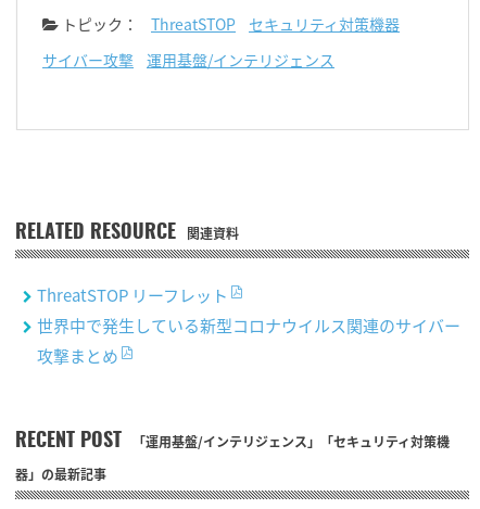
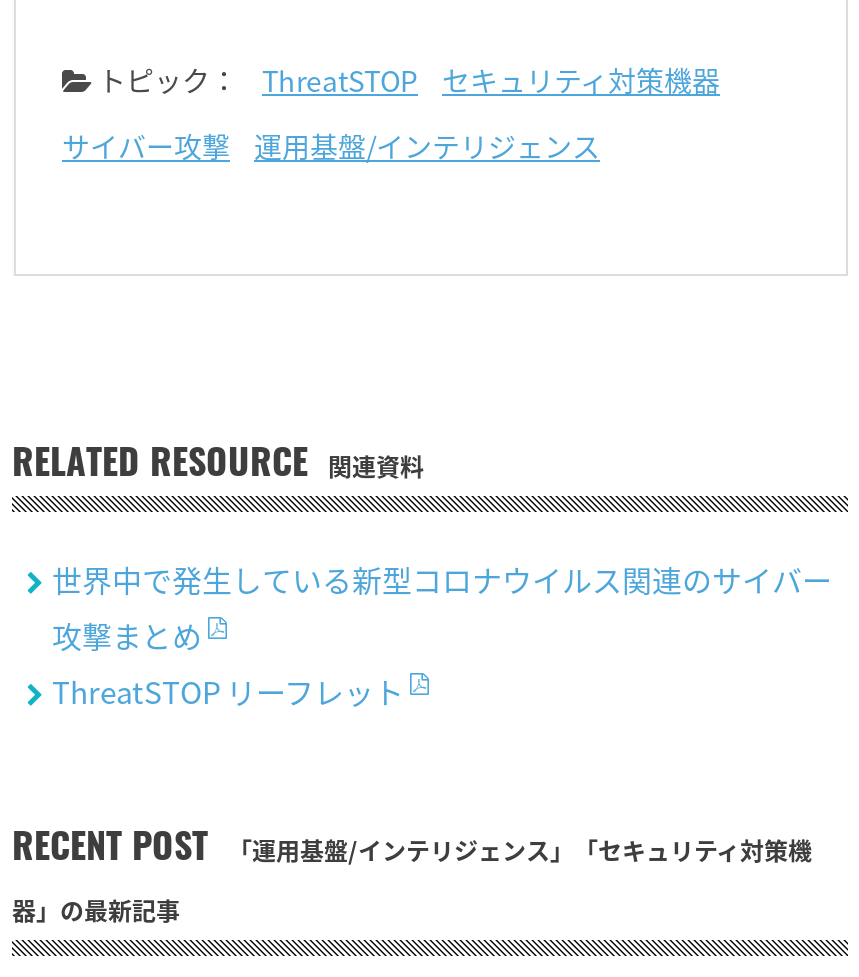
moved down: ThreatSTOP リーフレット

moved up: 世界中で発生している新型コロナウイルス関連のサイバー | 攻撃まとめ
